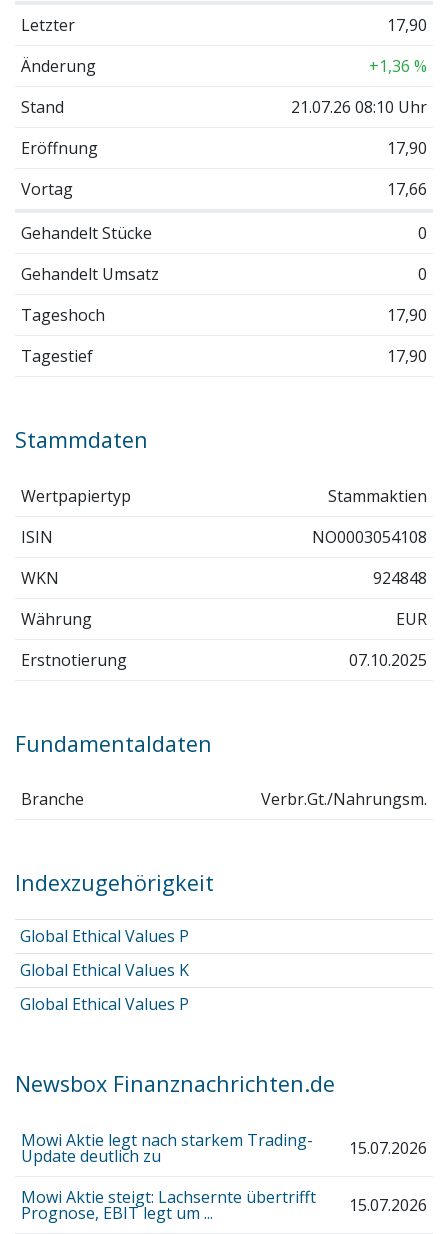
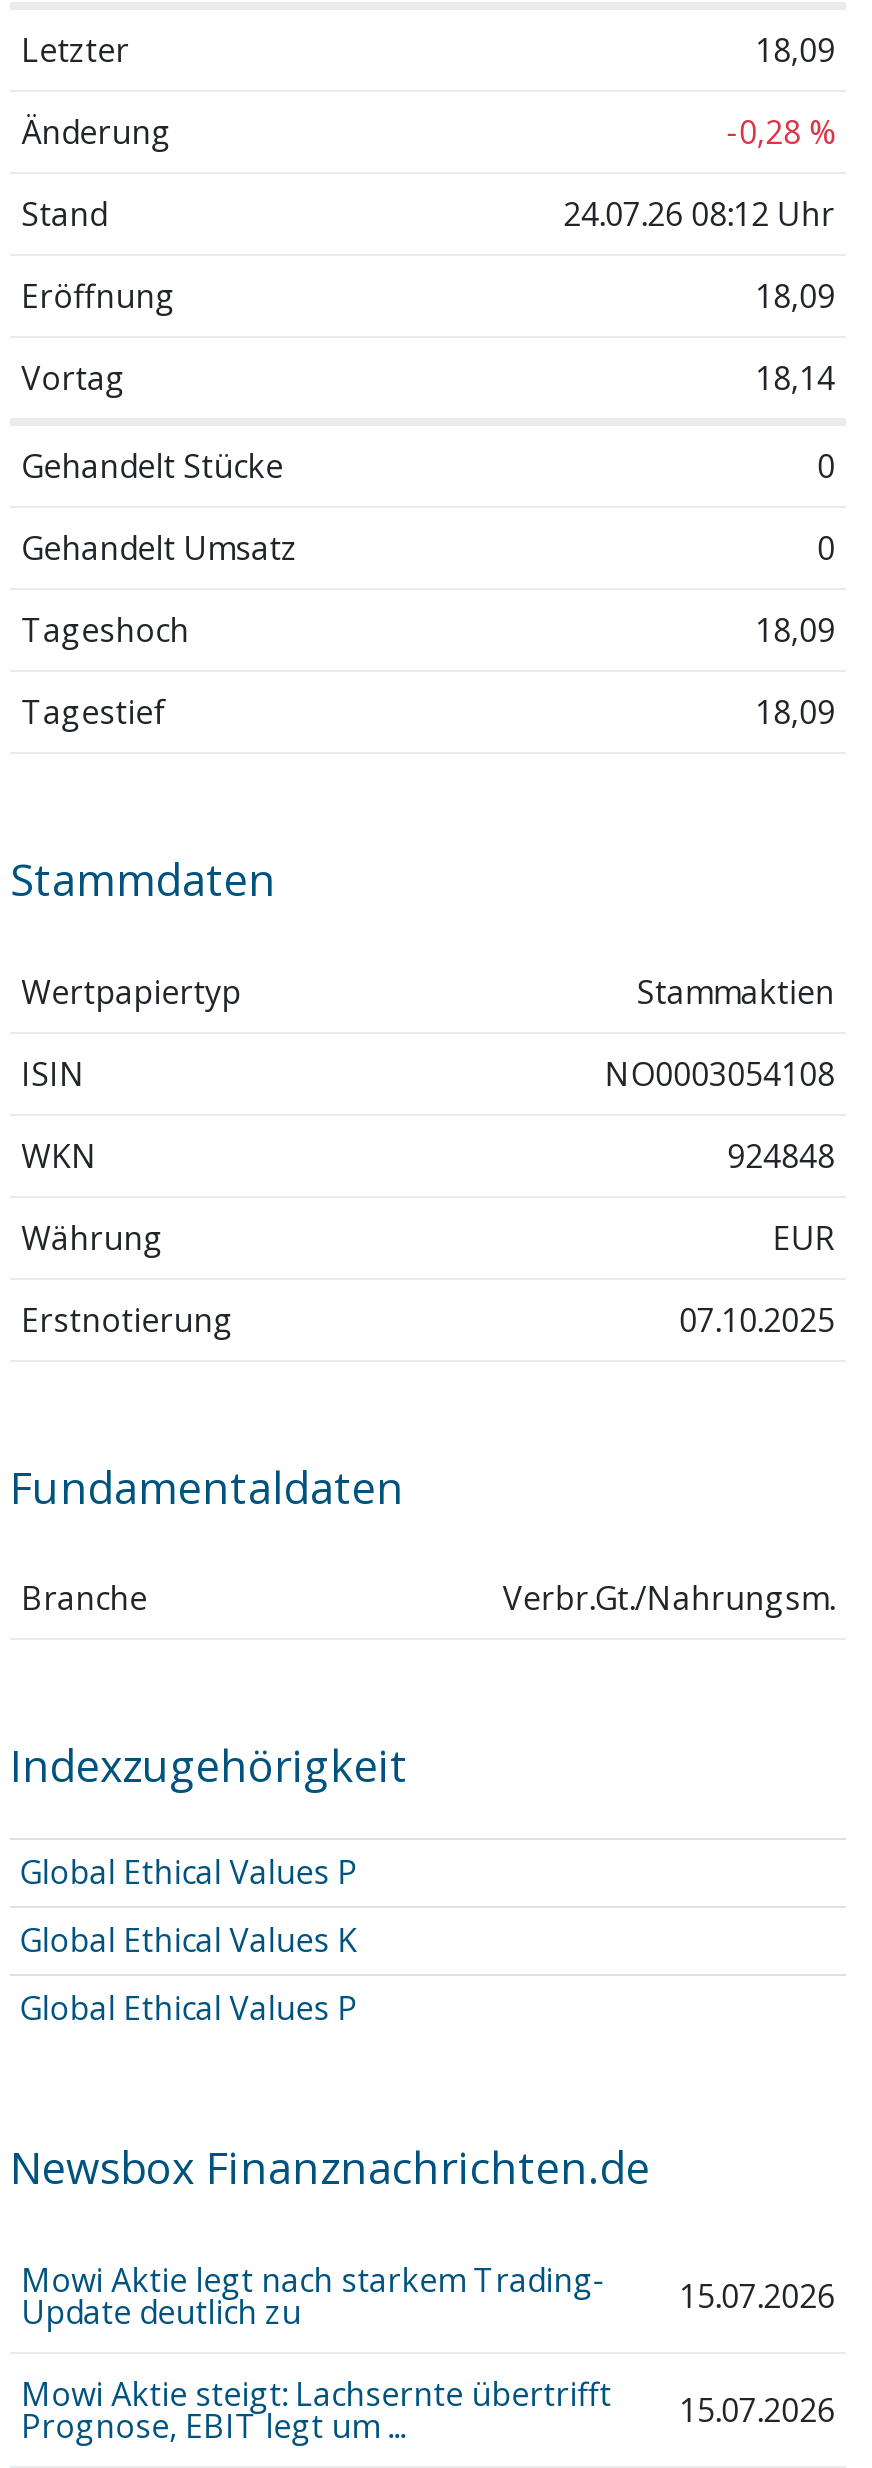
- 17,90
+ 18,09

- +1,36 %
+ -0,28 %

- 21.07.26 08:10 Uhr
+ 24.07.26 08:12 Uhr

- 17,90
+ 18,09

- 17,66
+ 18,14

- 17,90
+ 18,09

- 17,90
+ 18,09
